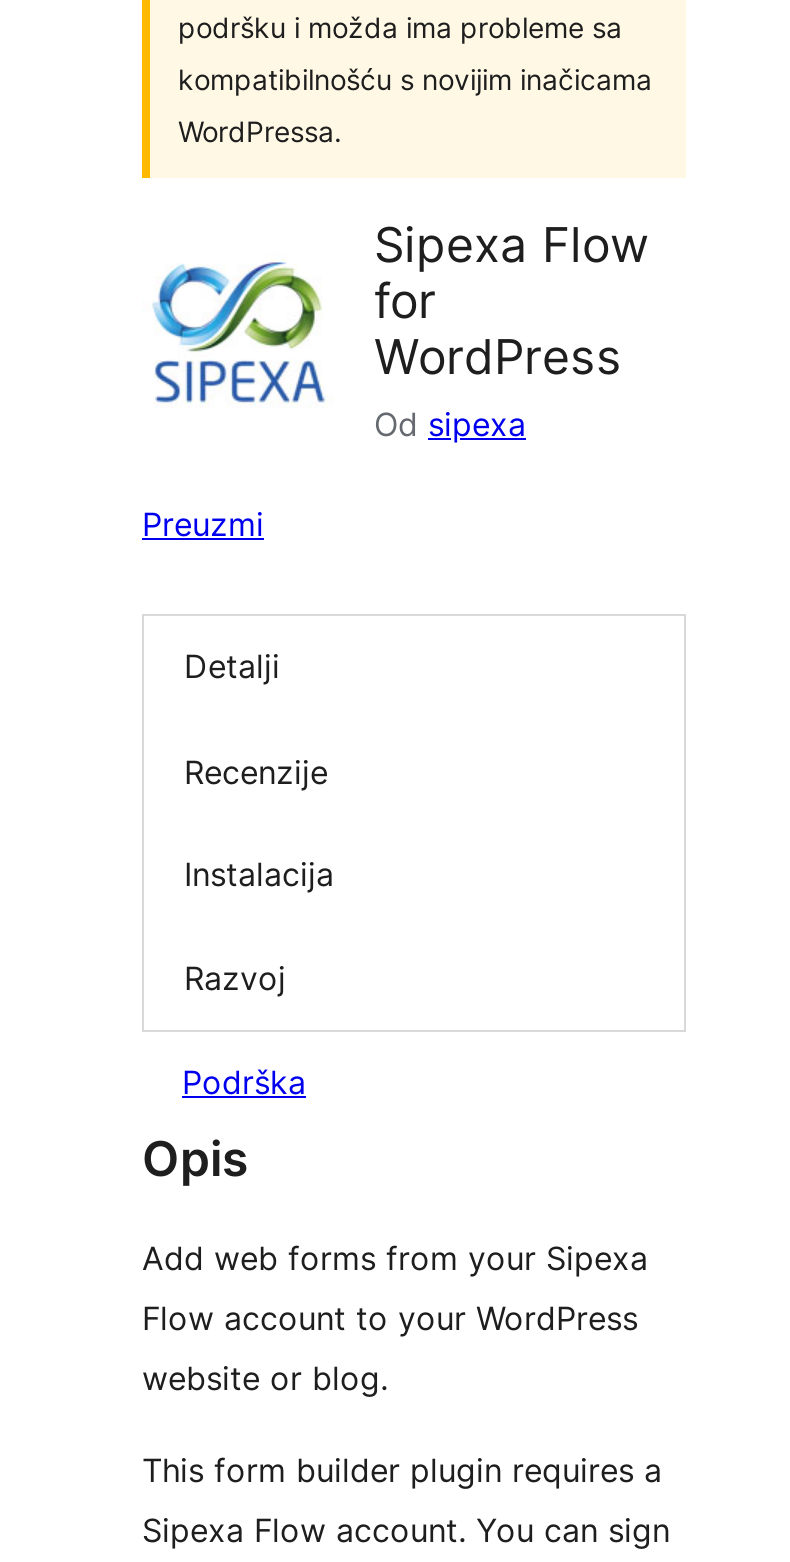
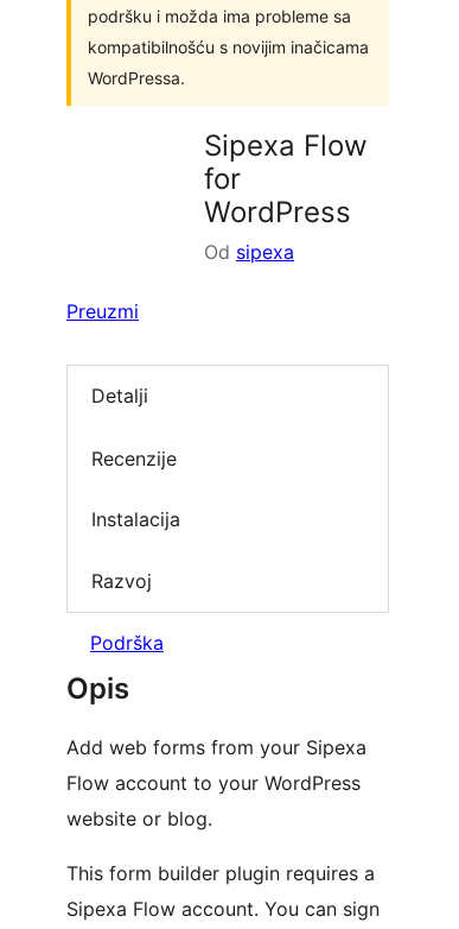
- [image]
